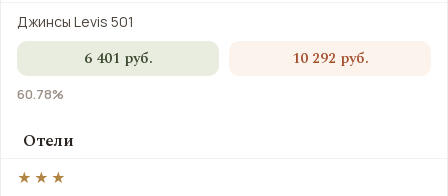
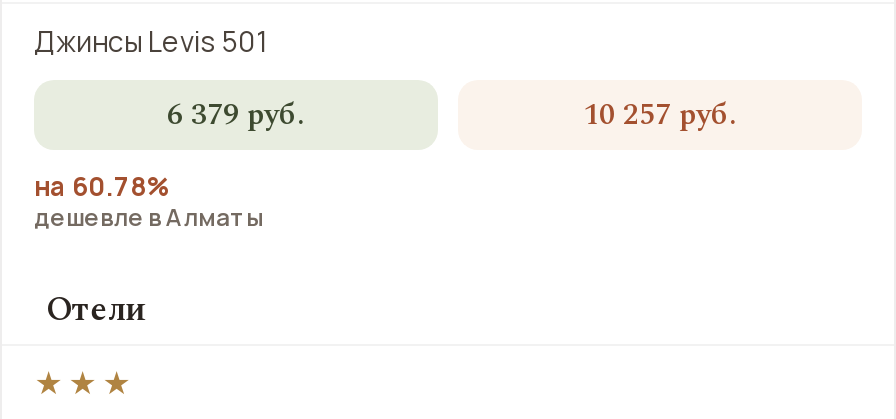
- 6 401 руб.
- 10 292 руб.
+ 6 379 руб.
+ 10 257 руб.

- 60.78%
+ на 60.78%
+ дешевле в Алматы
